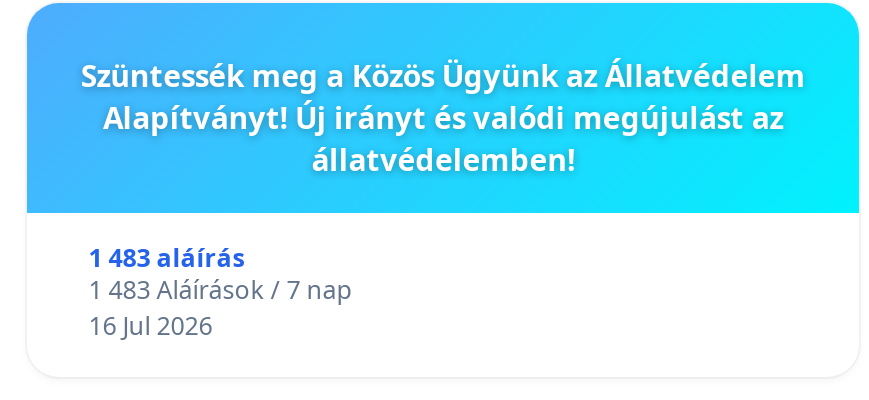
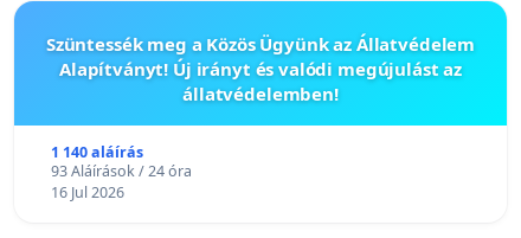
- 1 483 aláírás
+ 1 140 aláírás

- 1 483 Aláírások / 7 nap
+ 93 Aláírások / 24 óra
